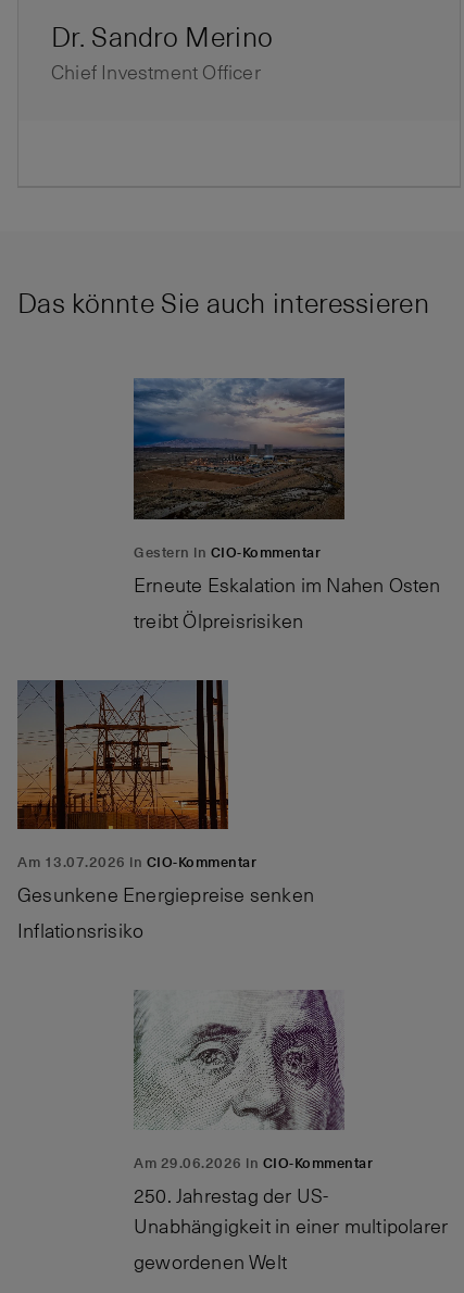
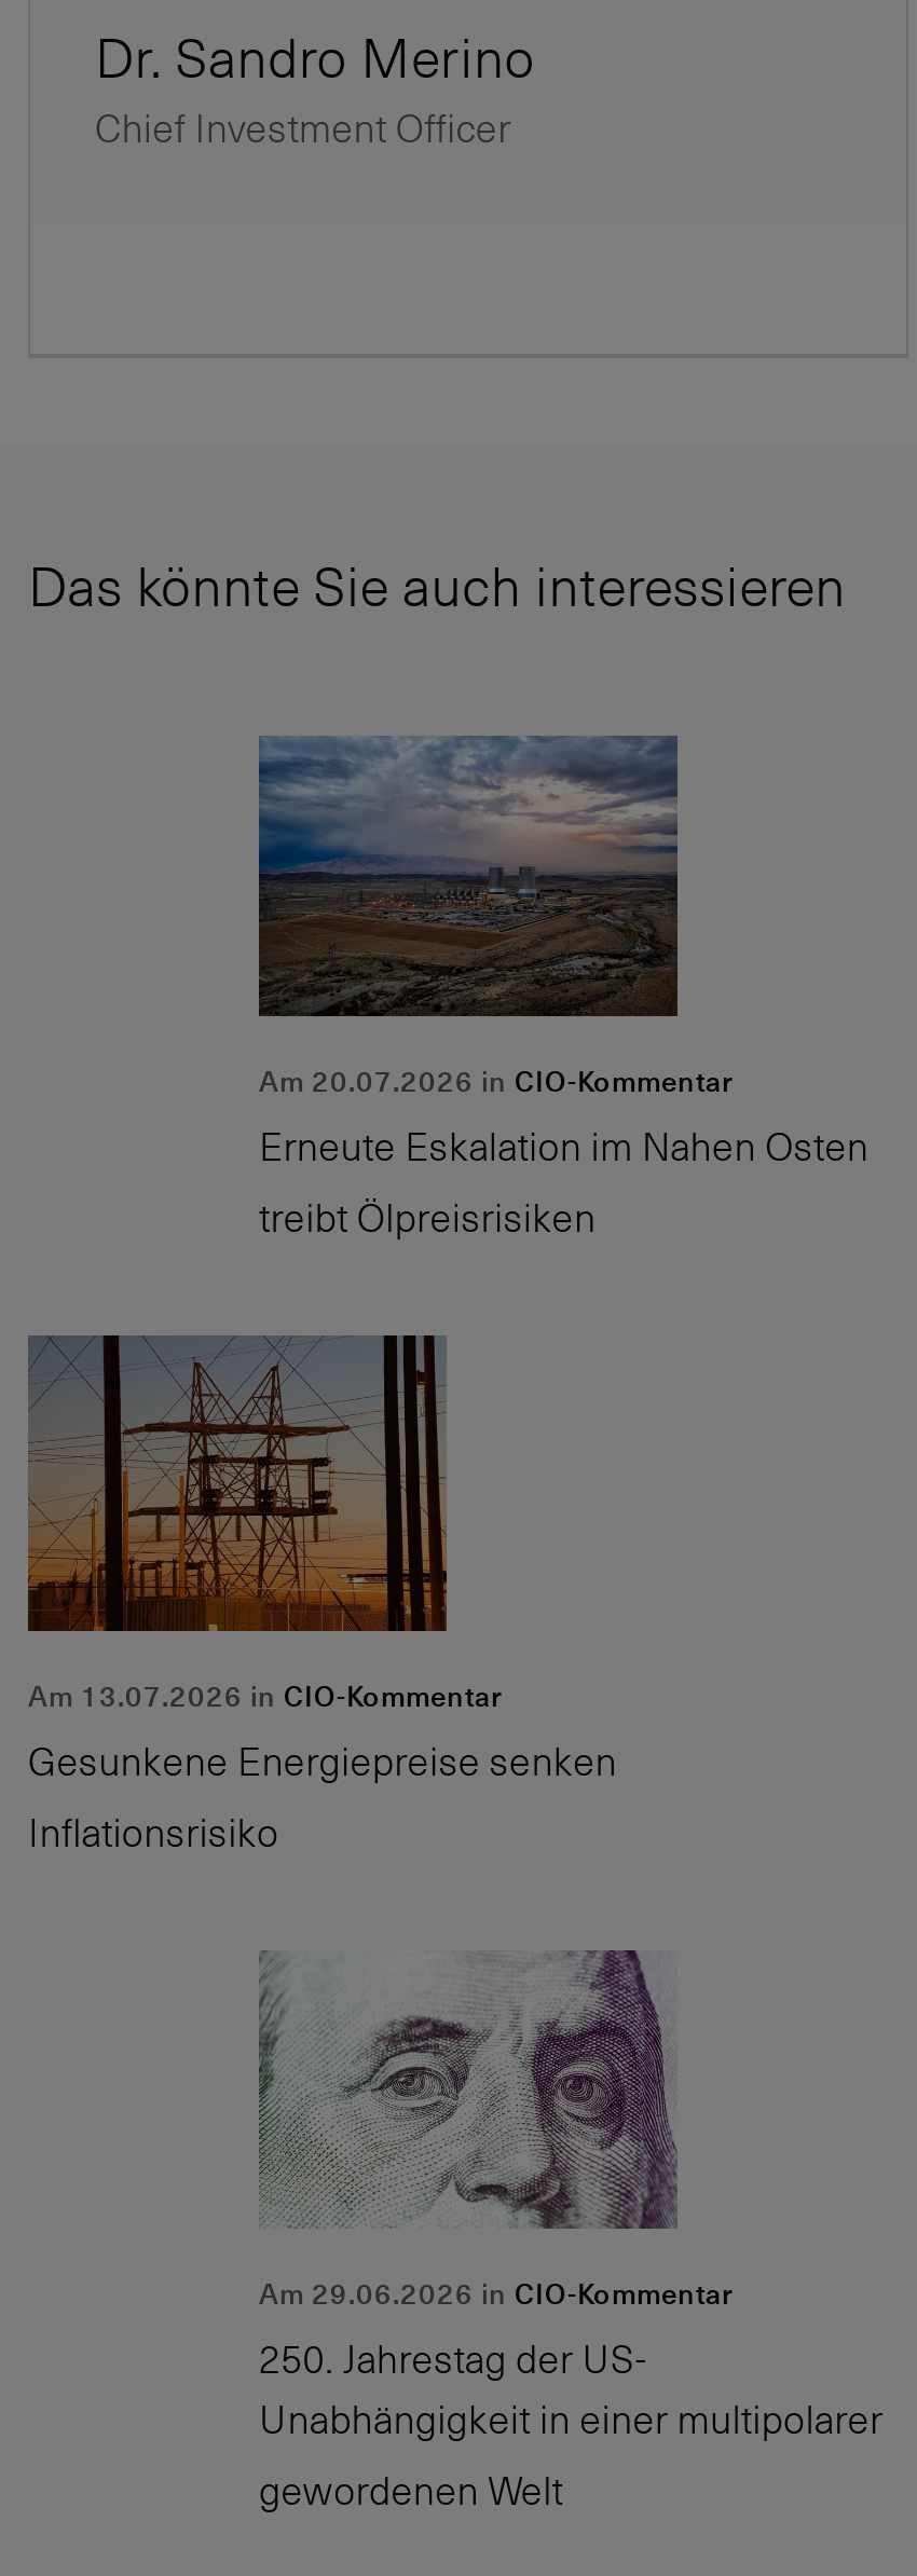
- Gestern in CIO-Kommentar
+ Am 20.07.2026 in CIO-Kommentar
